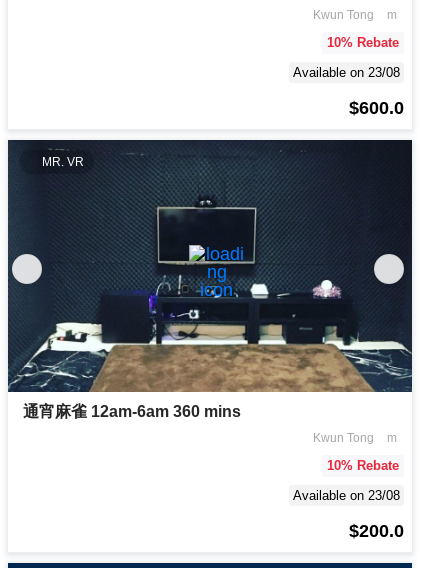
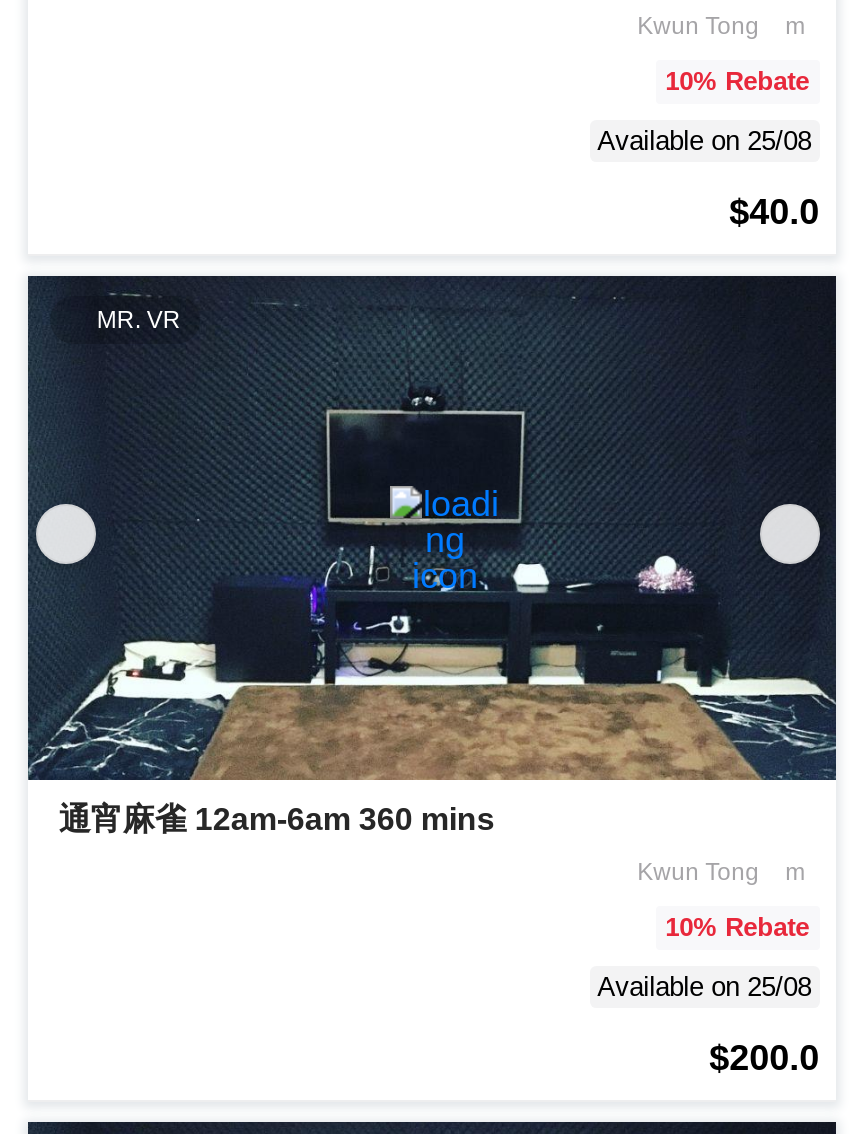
- Available on 23/08
+ Available on 25/08

- $600.0
+ $40.0

- Available on 23/08
+ Available on 25/08
